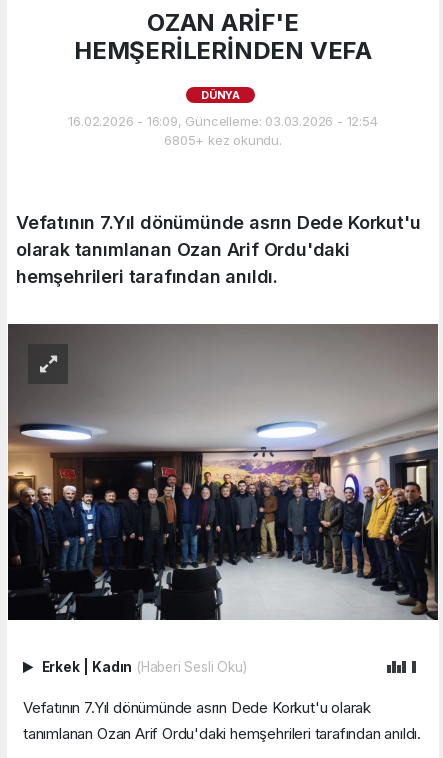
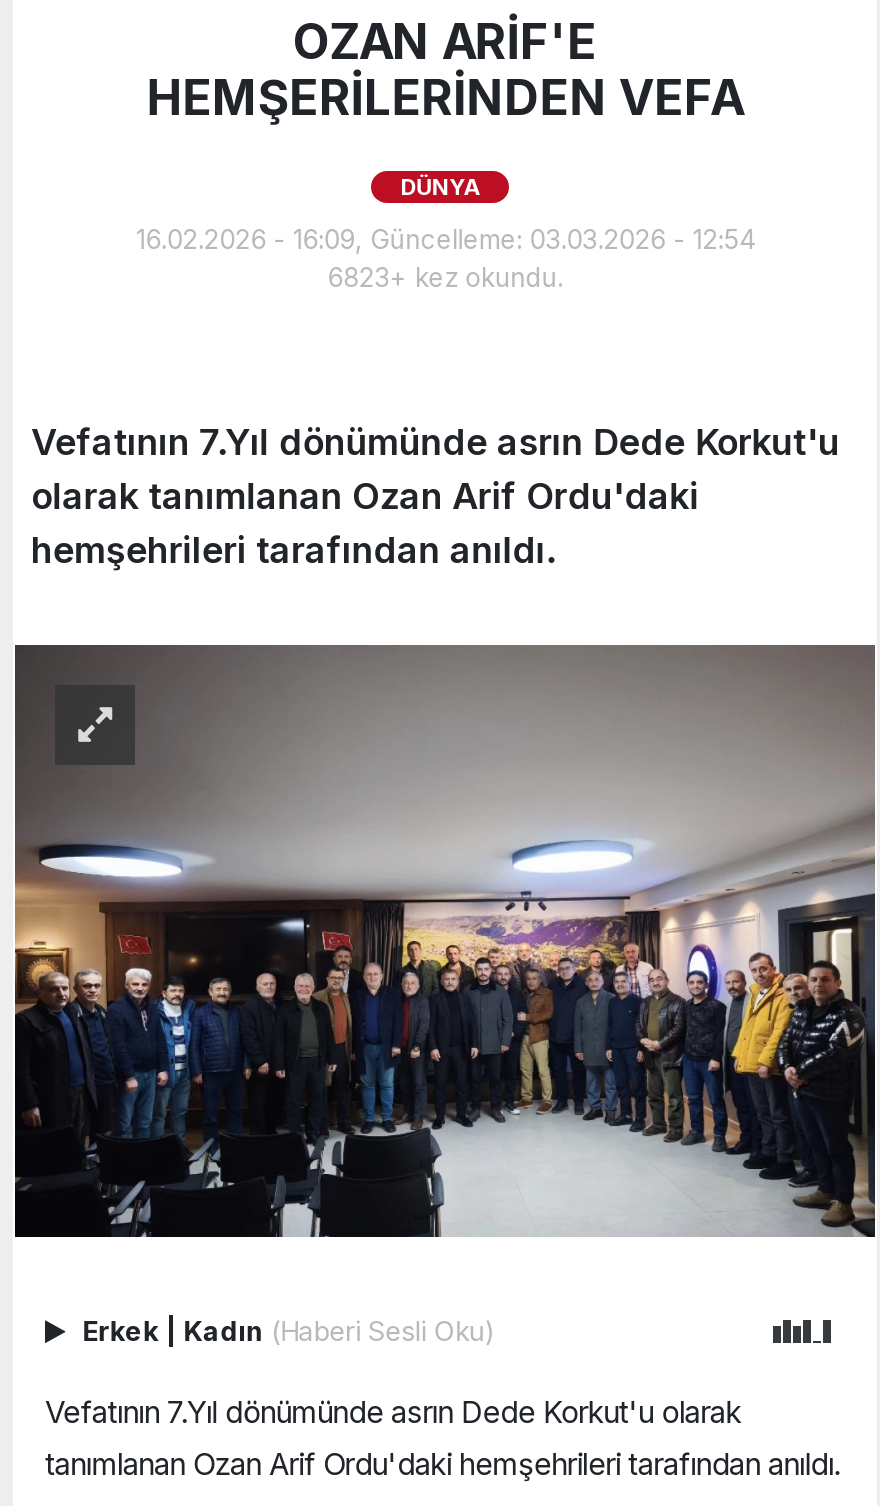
- 6805+ kez okundu.
+ 6823+ kez okundu.
